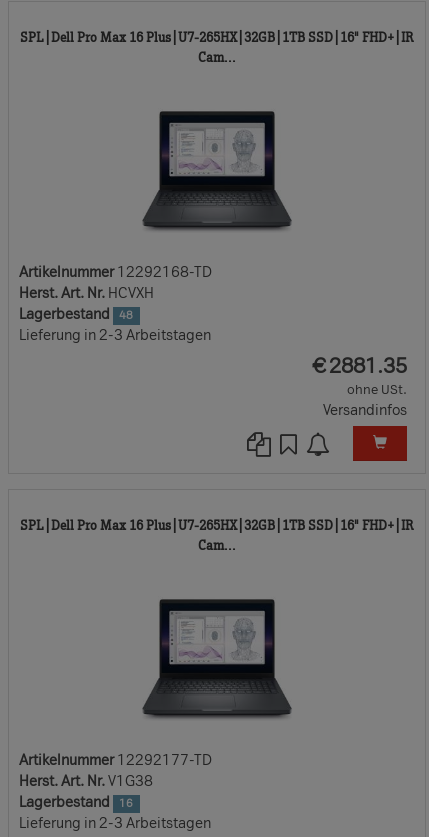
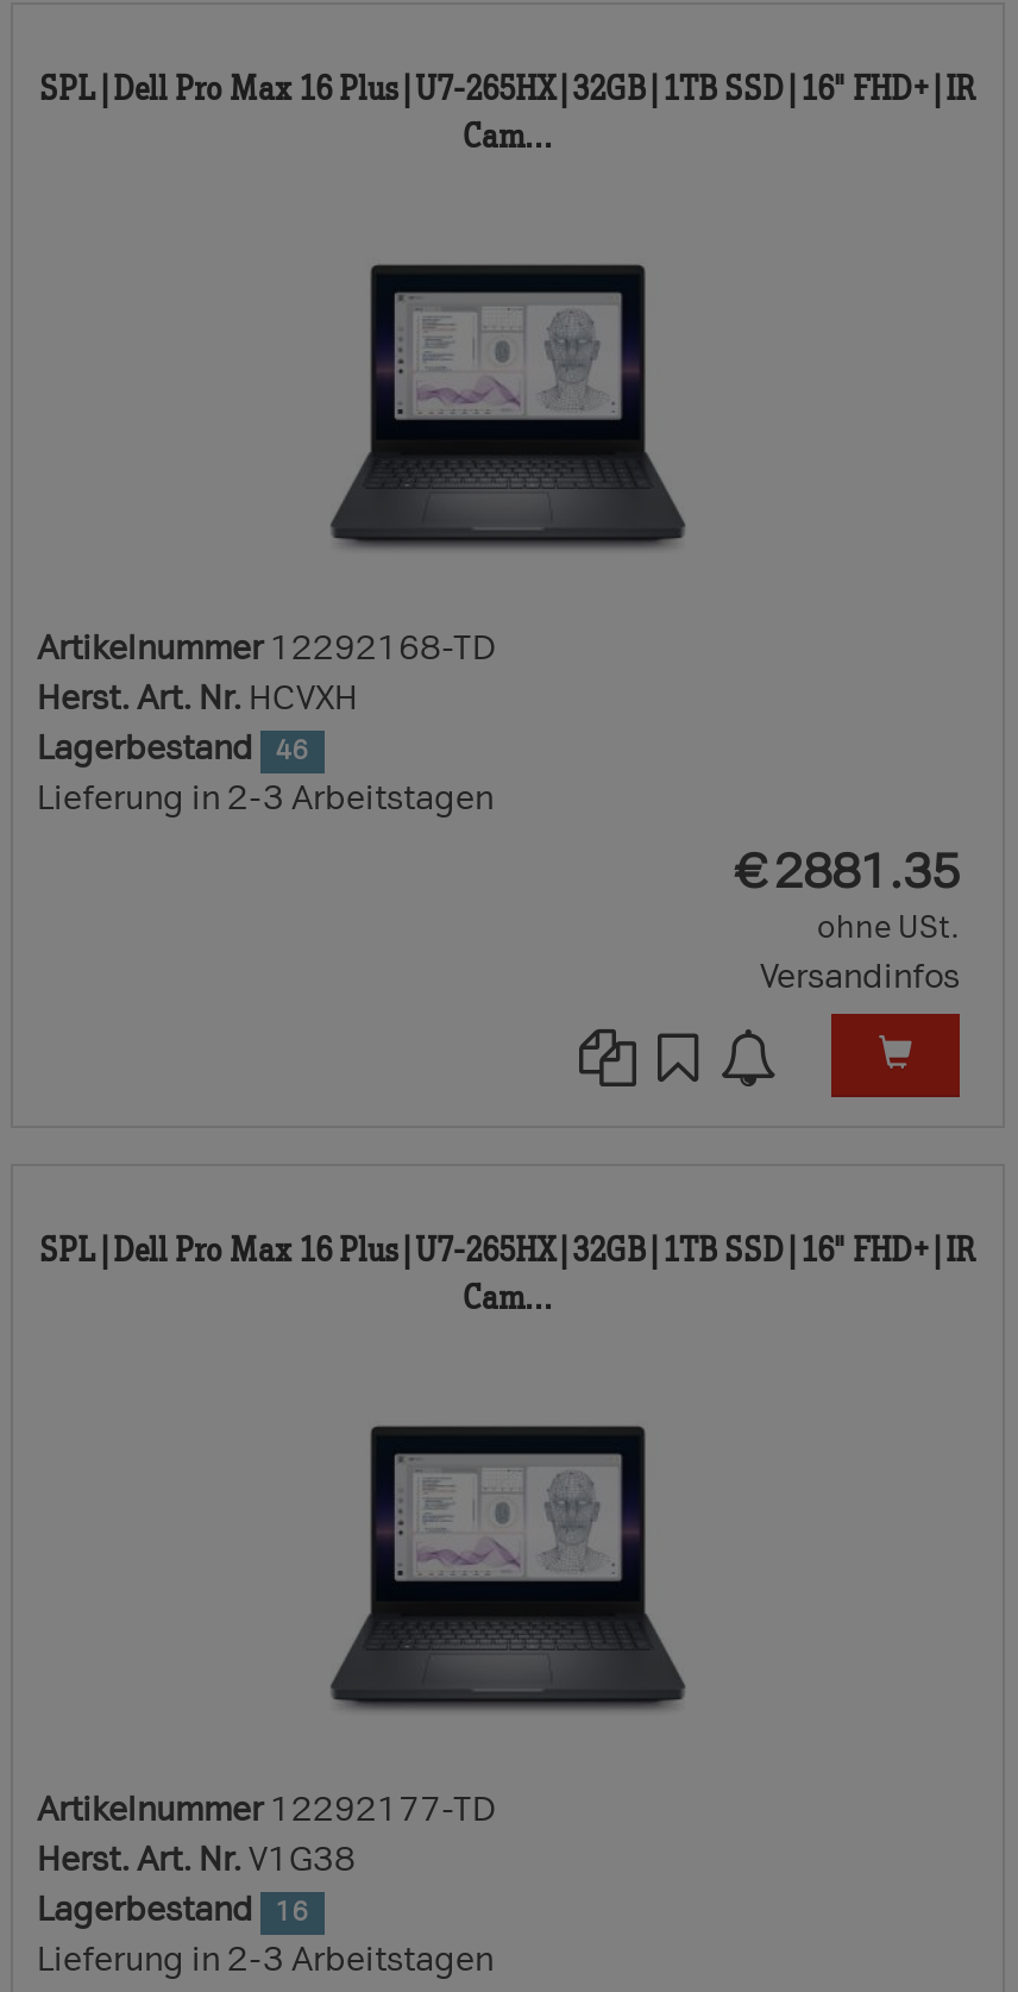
- Lagerbestand 48
+ Lagerbestand 46
